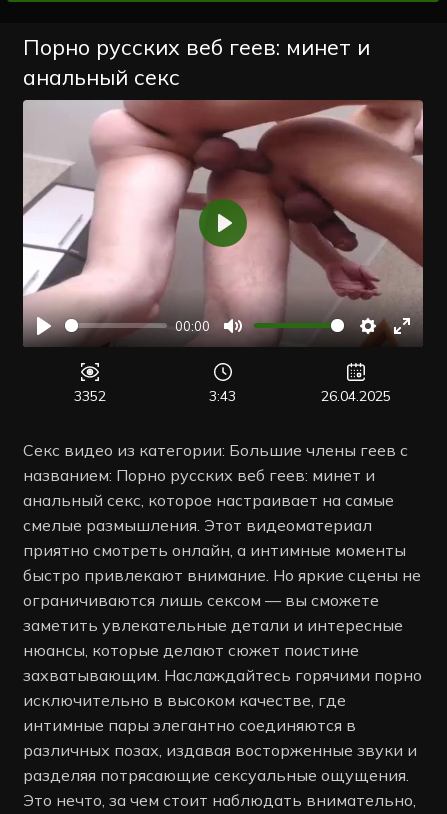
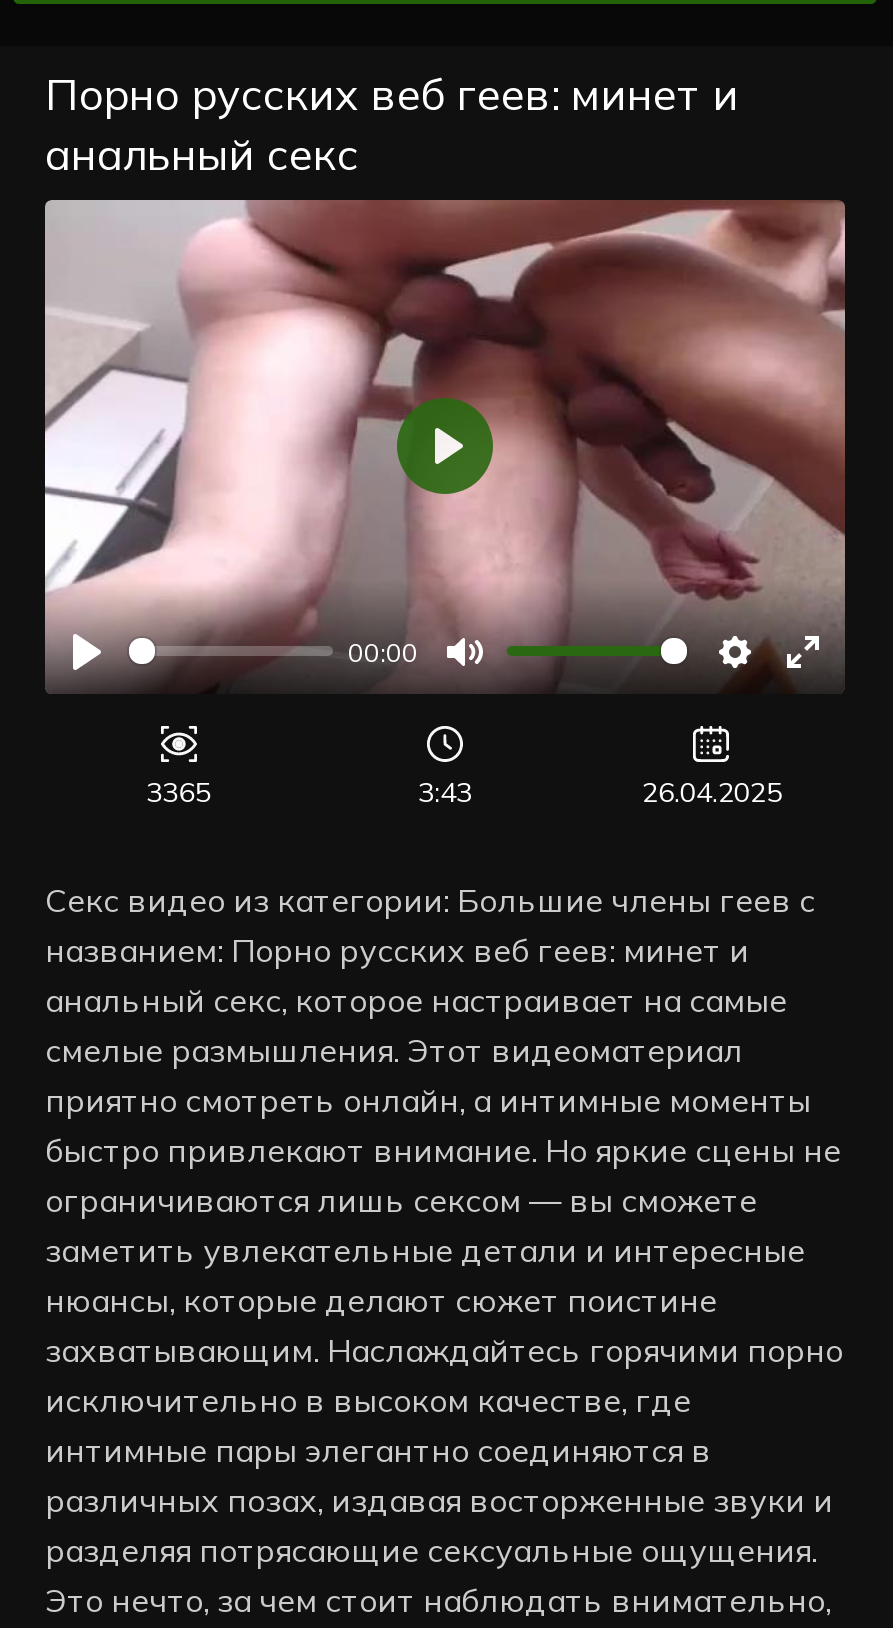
- 3352
+ 3365
